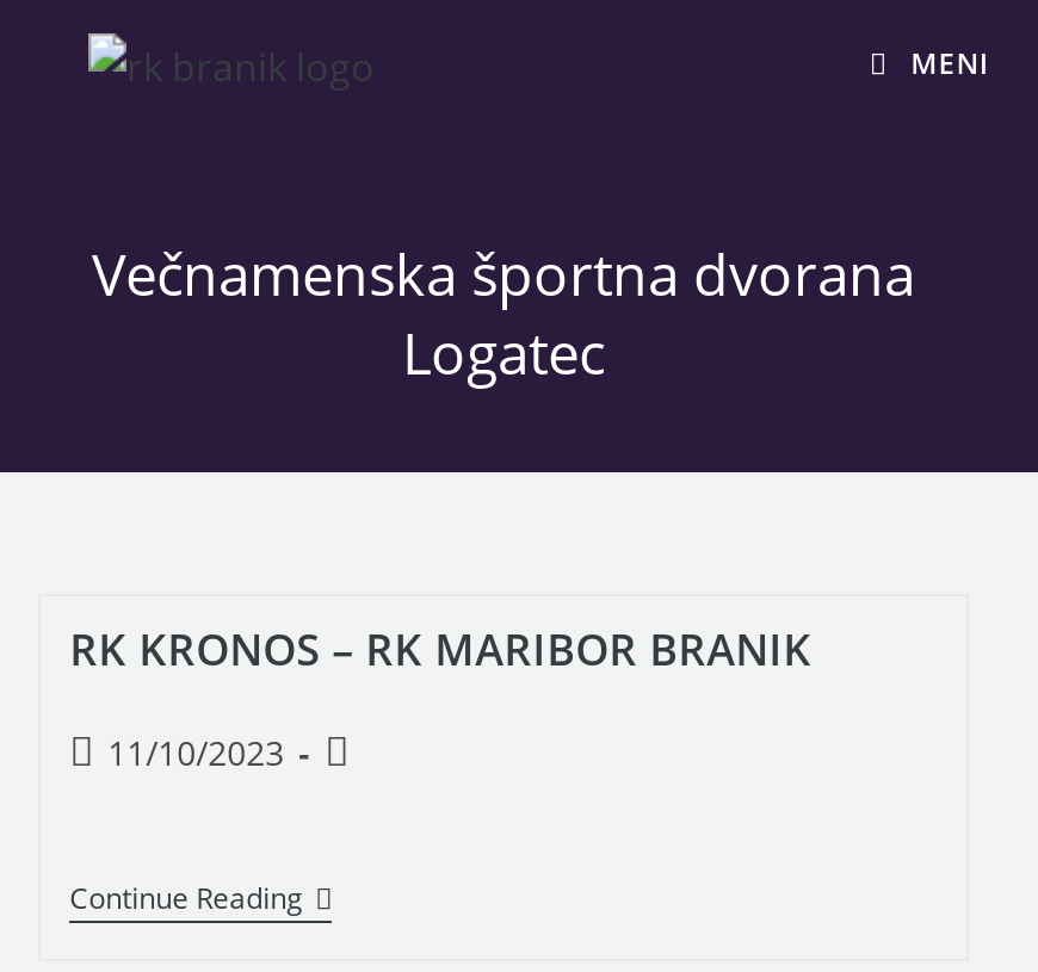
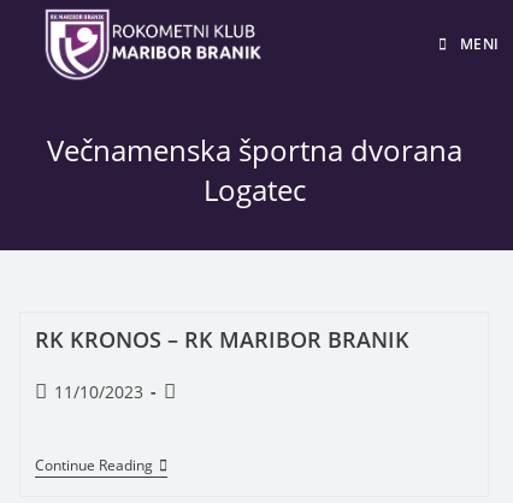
+ [image]
